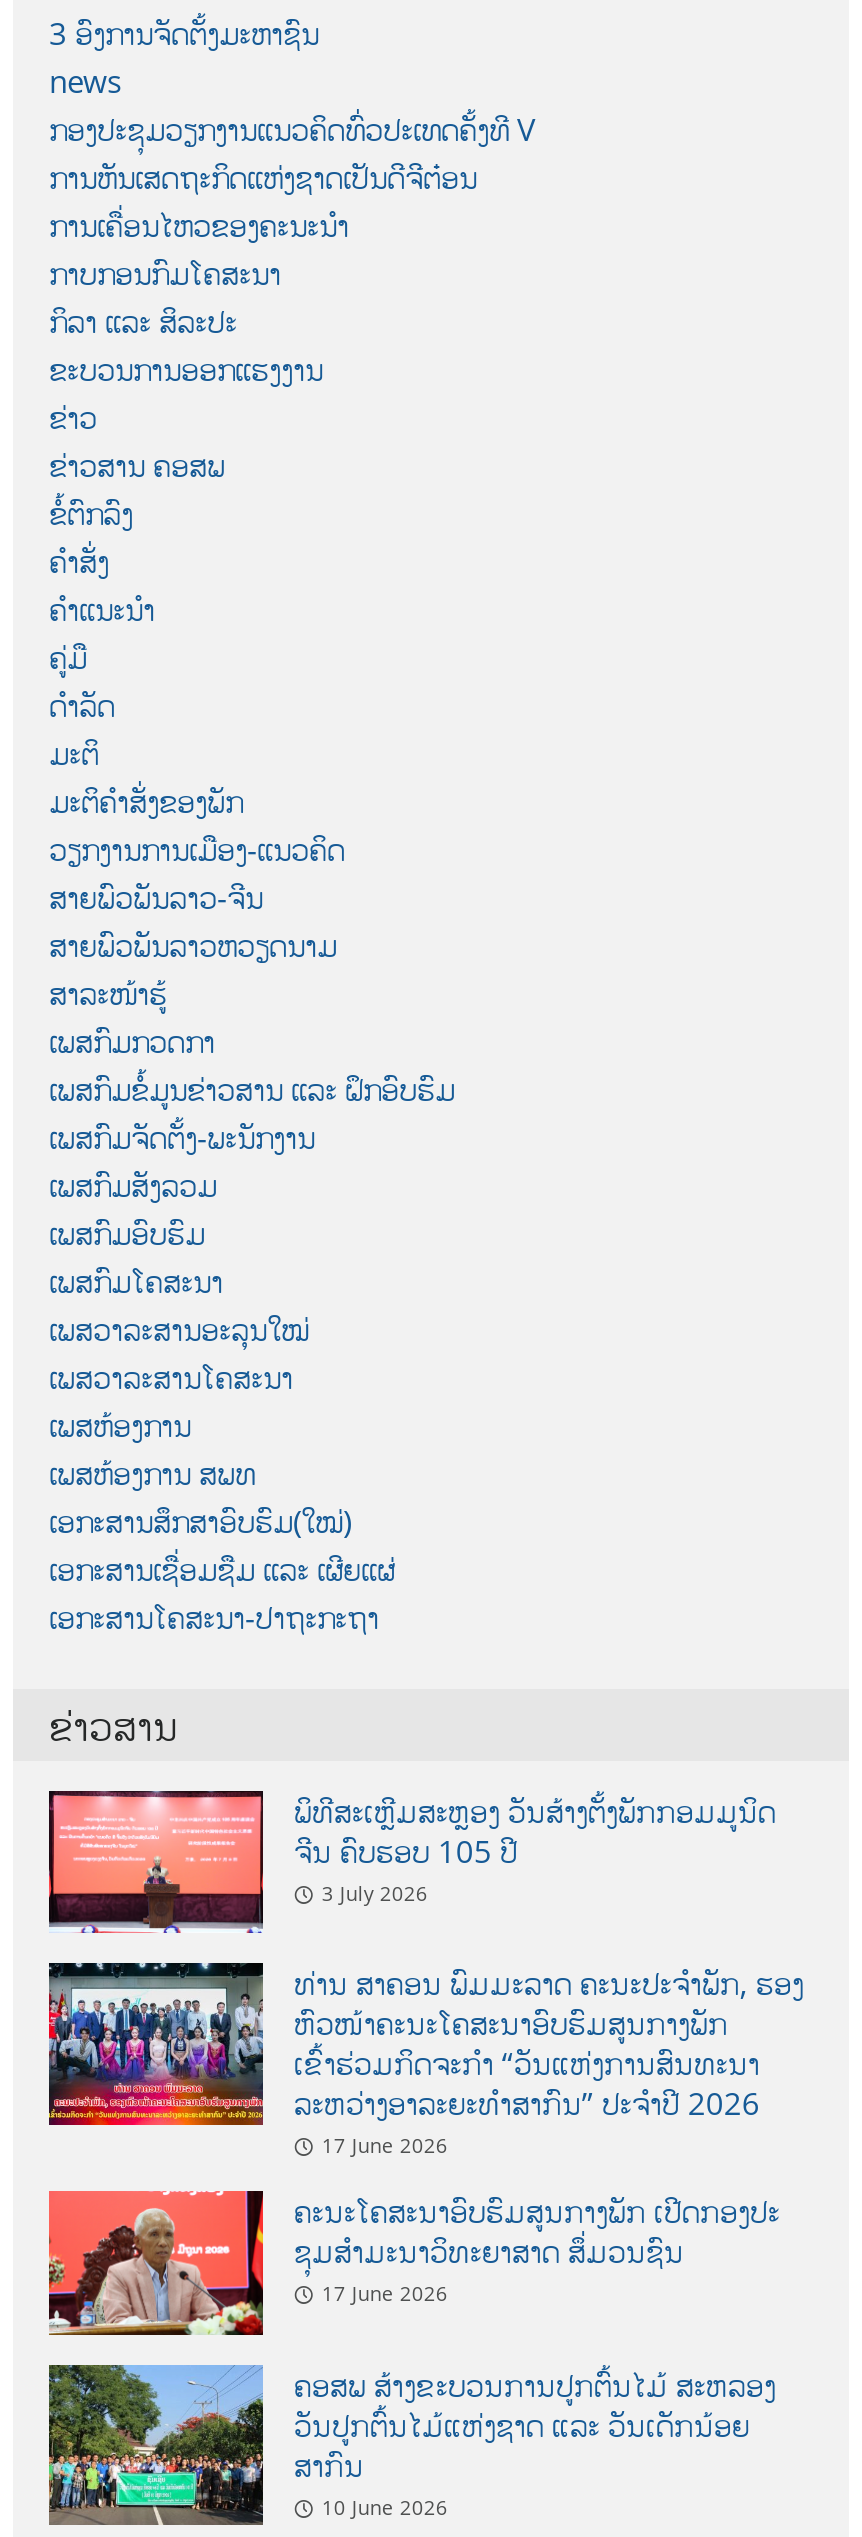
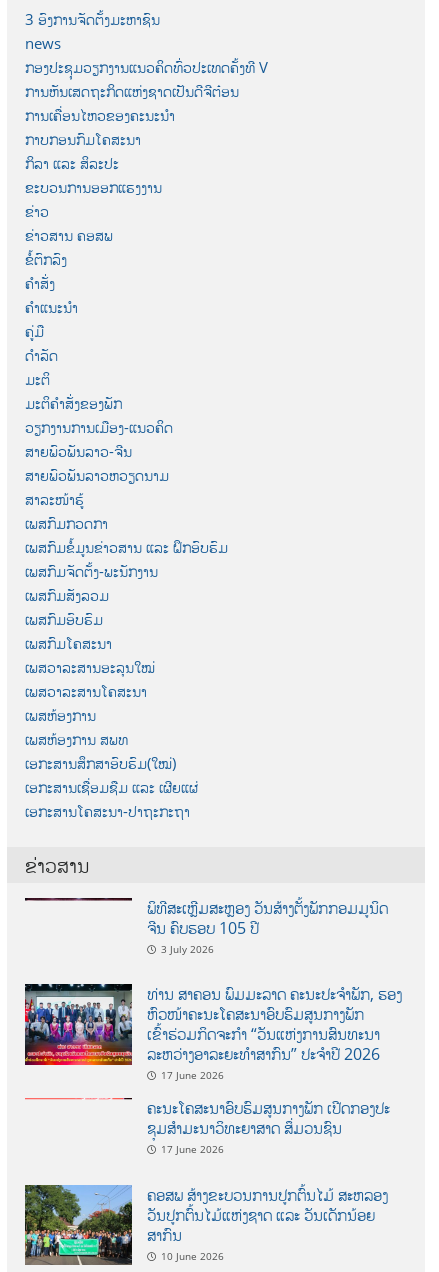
- [image]

- [image]
